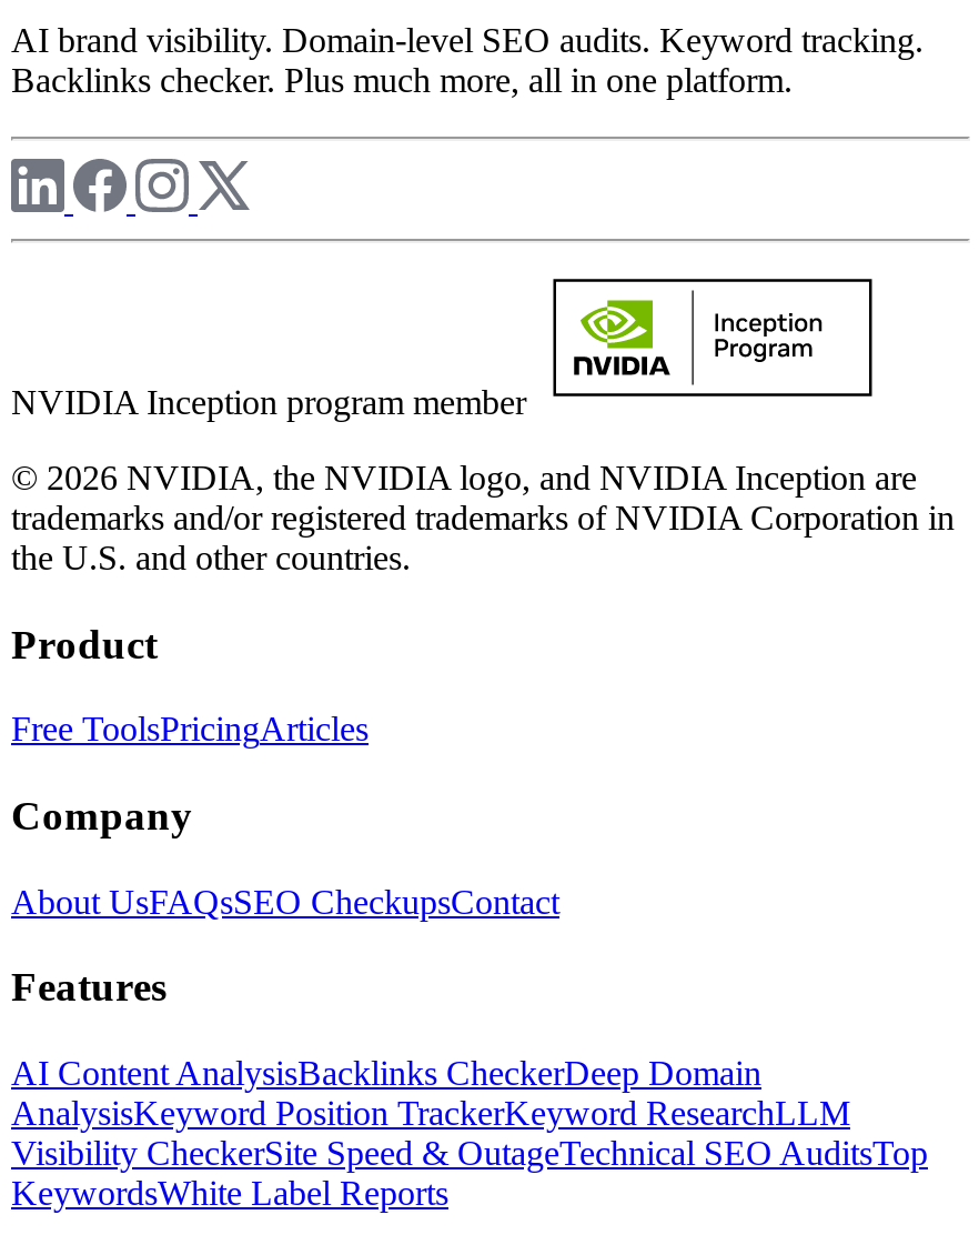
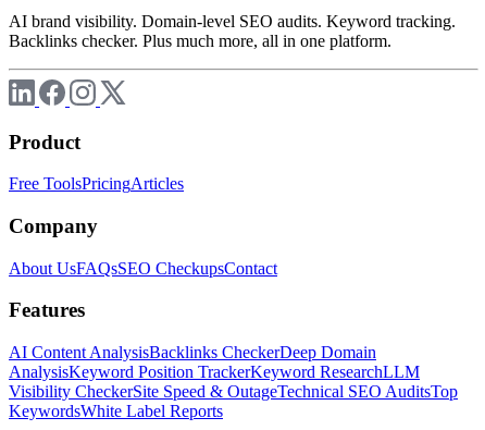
- [image]
- NVIDIA Inception program member
- © 2026 NVIDIA, the NVIDIA logo, and NVIDIA Inception are
- trademarks and/or registered trademarks of NVIDIA Corporation in
- the U.S. and other countries.
